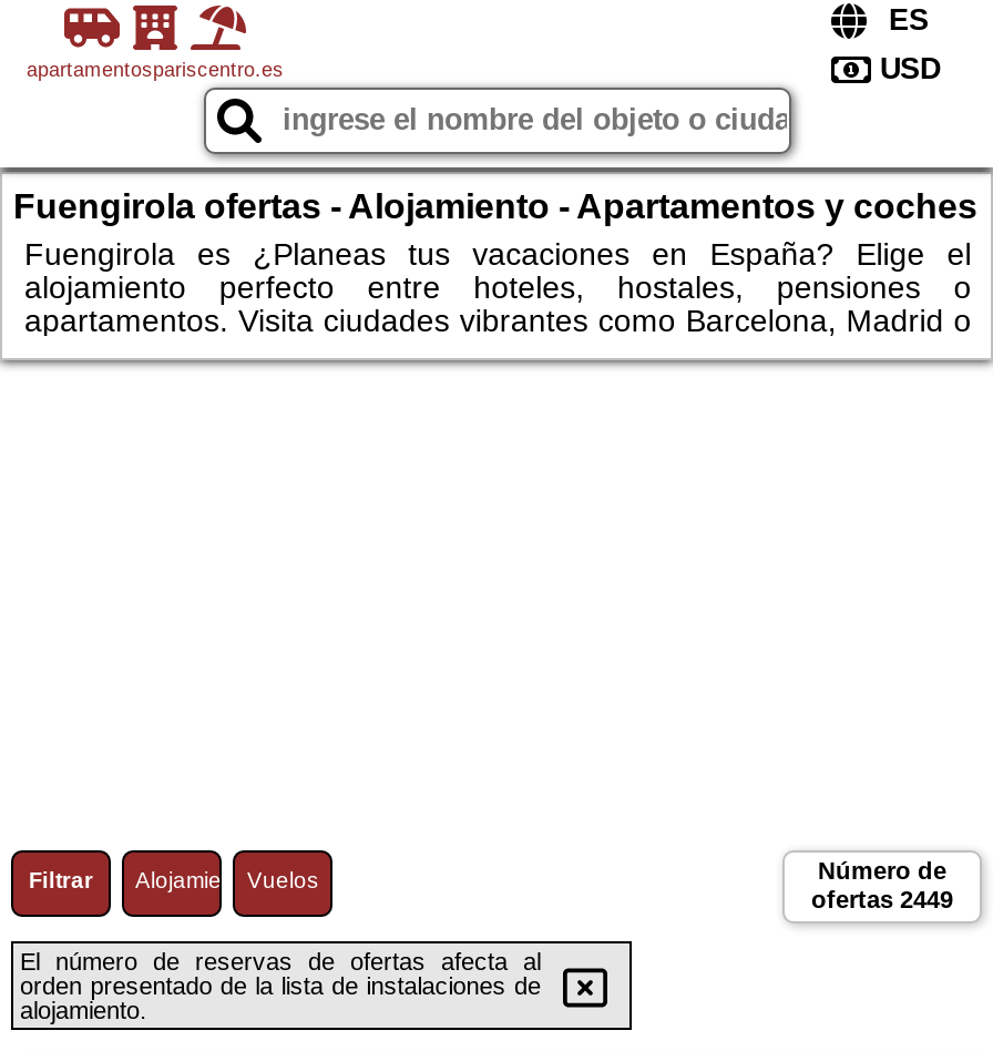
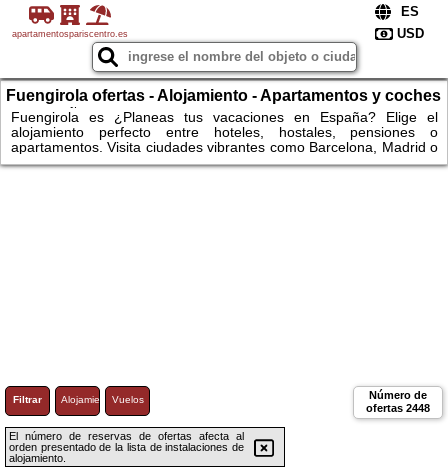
- ofertas 2449
+ ofertas 2448
